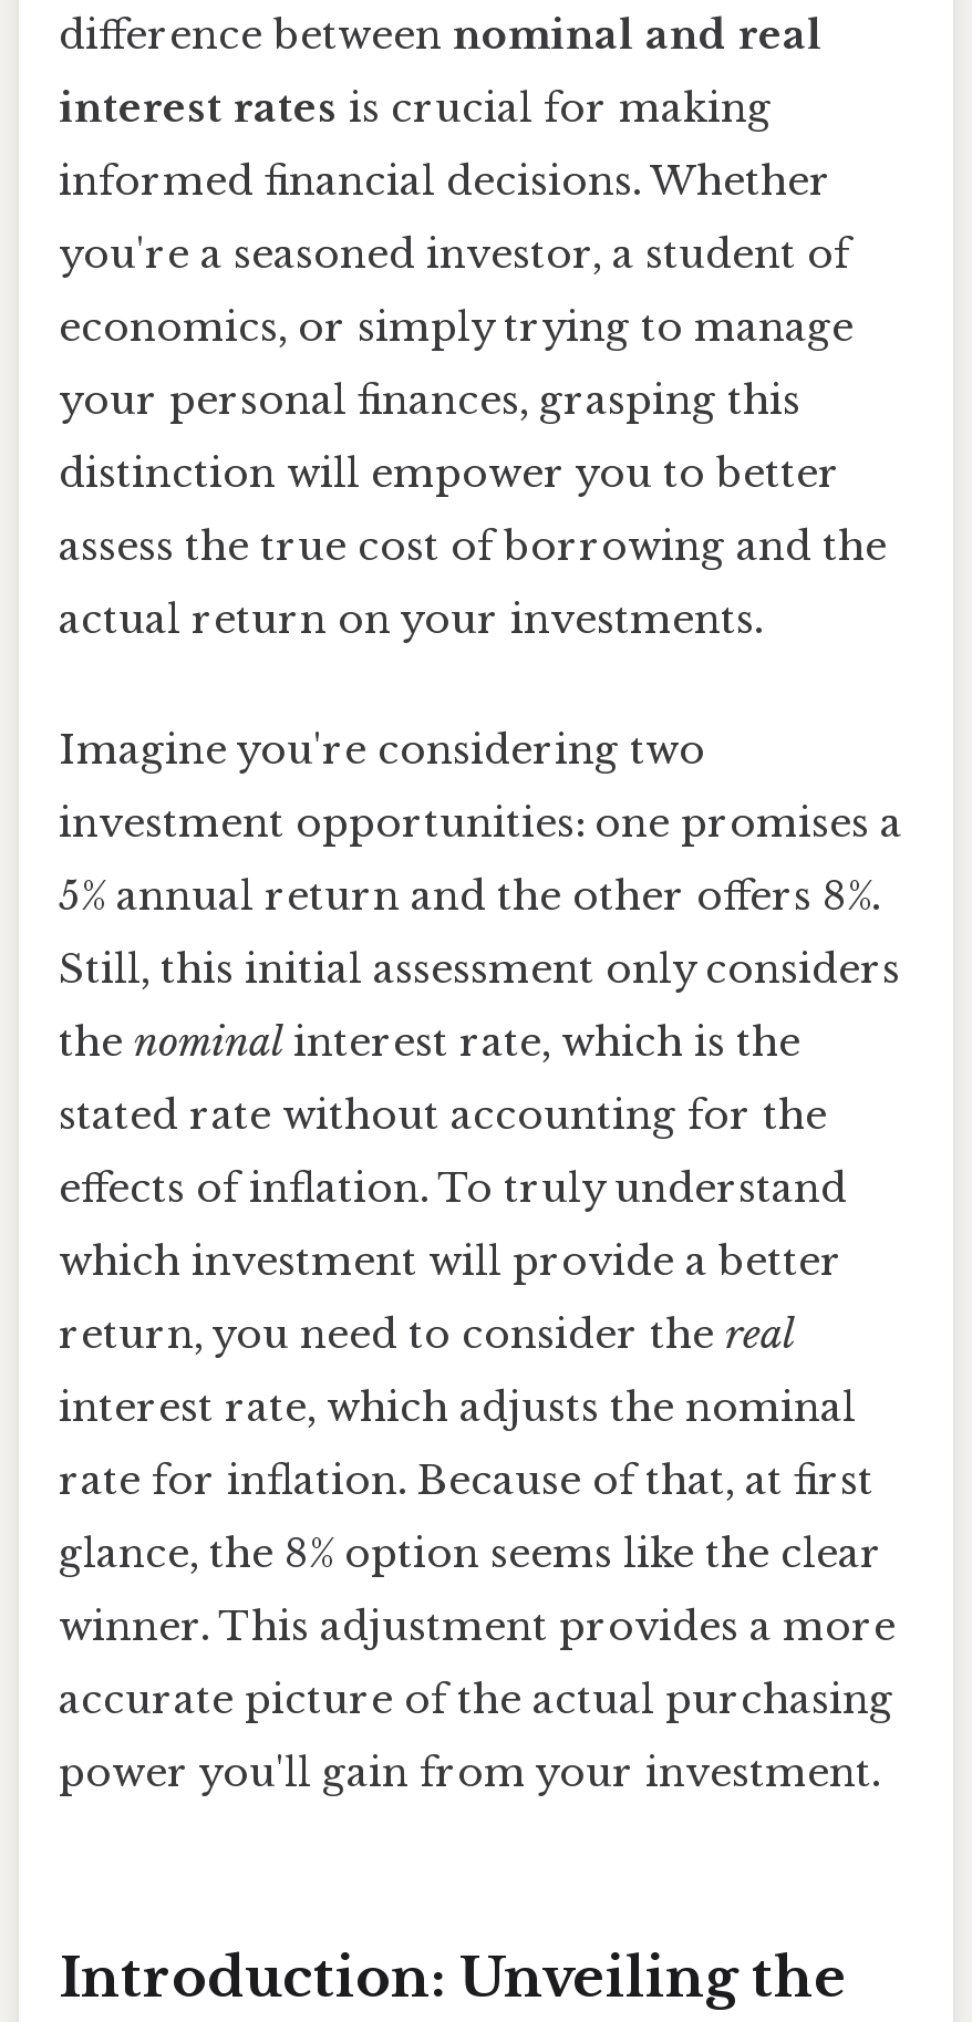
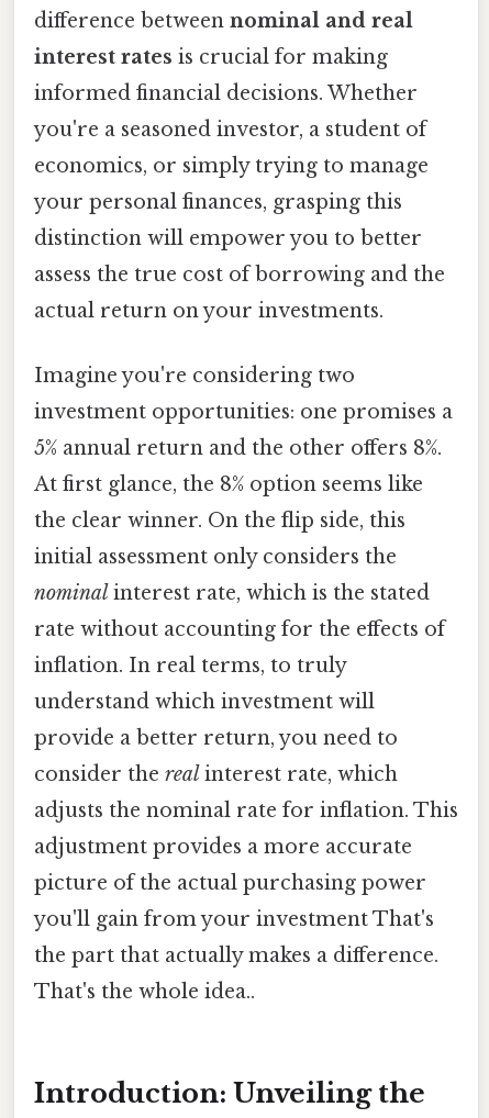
- Still, this initial assessment only considers
- the nominal interest rate, which is the
- stated rate without accounting for the
- effects of inflation. To truly understand
- which investment will provide a better
- return, you need to consider the real
- interest rate, which adjusts the nominal
- rate for inflation. Because of that, at first
- glance, the 8% option seems like the clear
- winner. This adjustment provides a more
- accurate picture of the actual purchasing
- power you'll gain from your investment.
+ At first glance, the 8% option seems like
+ the clear winner. On the flip side, this
+ initial assessment only considers the
+ nominal interest rate, which is the stated
+ rate without accounting for the effects of
+ inflation. In real terms, to truly
+ understand which investment will
+ provide a better return, you need to
+ consider the real interest rate, which
+ adjusts the nominal rate for inflation. This
+ adjustment provides a more accurate
+ picture of the actual purchasing power
+ you'll gain from your investment That's
+ the part that actually makes a difference.
+ That's the whole idea..
